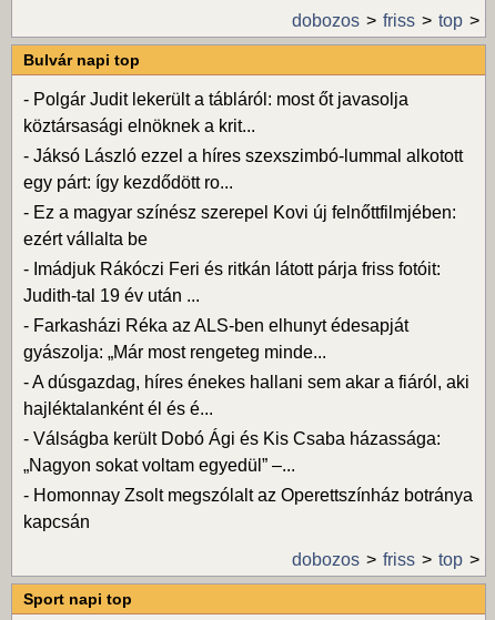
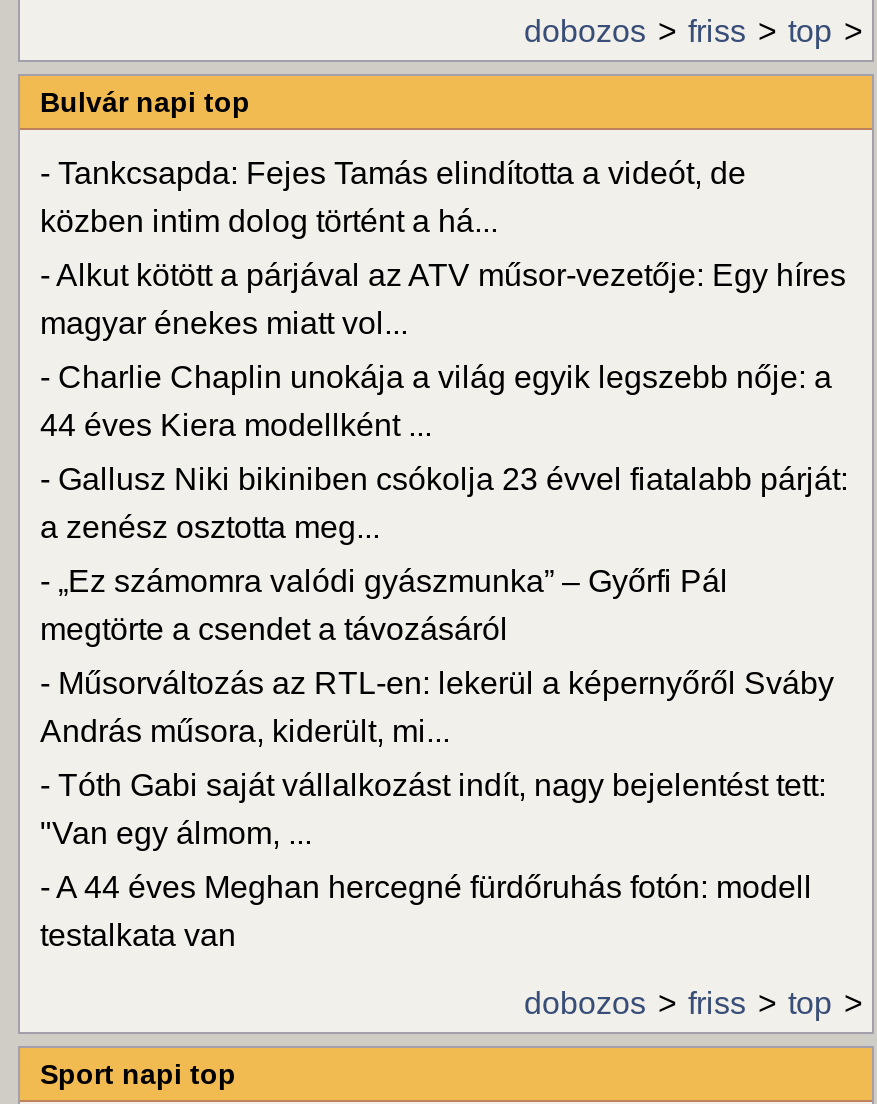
- - Polgár Judit lekerült a tábláról: most őt javasolja
- köztársasági elnöknek a krit...
+ - Tankcsapda: Fejes Tamás elindította a videót, de
+ közben intim dolog történt a há...

- - Jáksó László ezzel a híres szexszimbó-lummal alkotott
- egy párt: így kezdődött ro...
+ - Alkut kötött a párjával az ATV műsor-vezetője: Egy híres
+ magyar énekes miatt vol...

- - Ez a magyar színész szerepel Kovi új felnőttfilmjében:
- ezért vállalta be
+ - Charlie Chaplin unokája a világ egyik legszebb nője: a
+ 44 éves Kiera modellként ...

- - Imádjuk Rákóczi Feri és ritkán látott párja friss fotóit:
- Judith-tal 19 év után ...
+ - Gallusz Niki bikiniben csókolja 23 évvel fiatalabb párját:
+ a zenész osztotta meg...

- - Farkasházi Réka az ALS-ben elhunyt édesapját
- gyászolja: „Már most rengeteg minde...
+ - „Ez számomra valódi gyászmunka” – Győrfi Pál
+ megtörte a csendet a távozásáról

- - A dúsgazdag, híres énekes hallani sem akar a fiáról, aki
- hajléktalanként él és é...
+ - Műsorváltozás az RTL-en: lekerül a képernyőről Sváby
+ András műsora, kiderült, mi...

- - Válságba került Dobó Ági és Kis Csaba házassága:
- „Nagyon sokat voltam egyedül” –...
+ - Tóth Gabi saját vállalkozást indít, nagy bejelentést tett:
+ "Van egy álmom, ...

- - Homonnay Zsolt megszólalt az Operettszínház botránya
- kapcsán
+ - A 44 éves Meghan hercegné fürdőruhás fotón: modell
+ testalkata van
